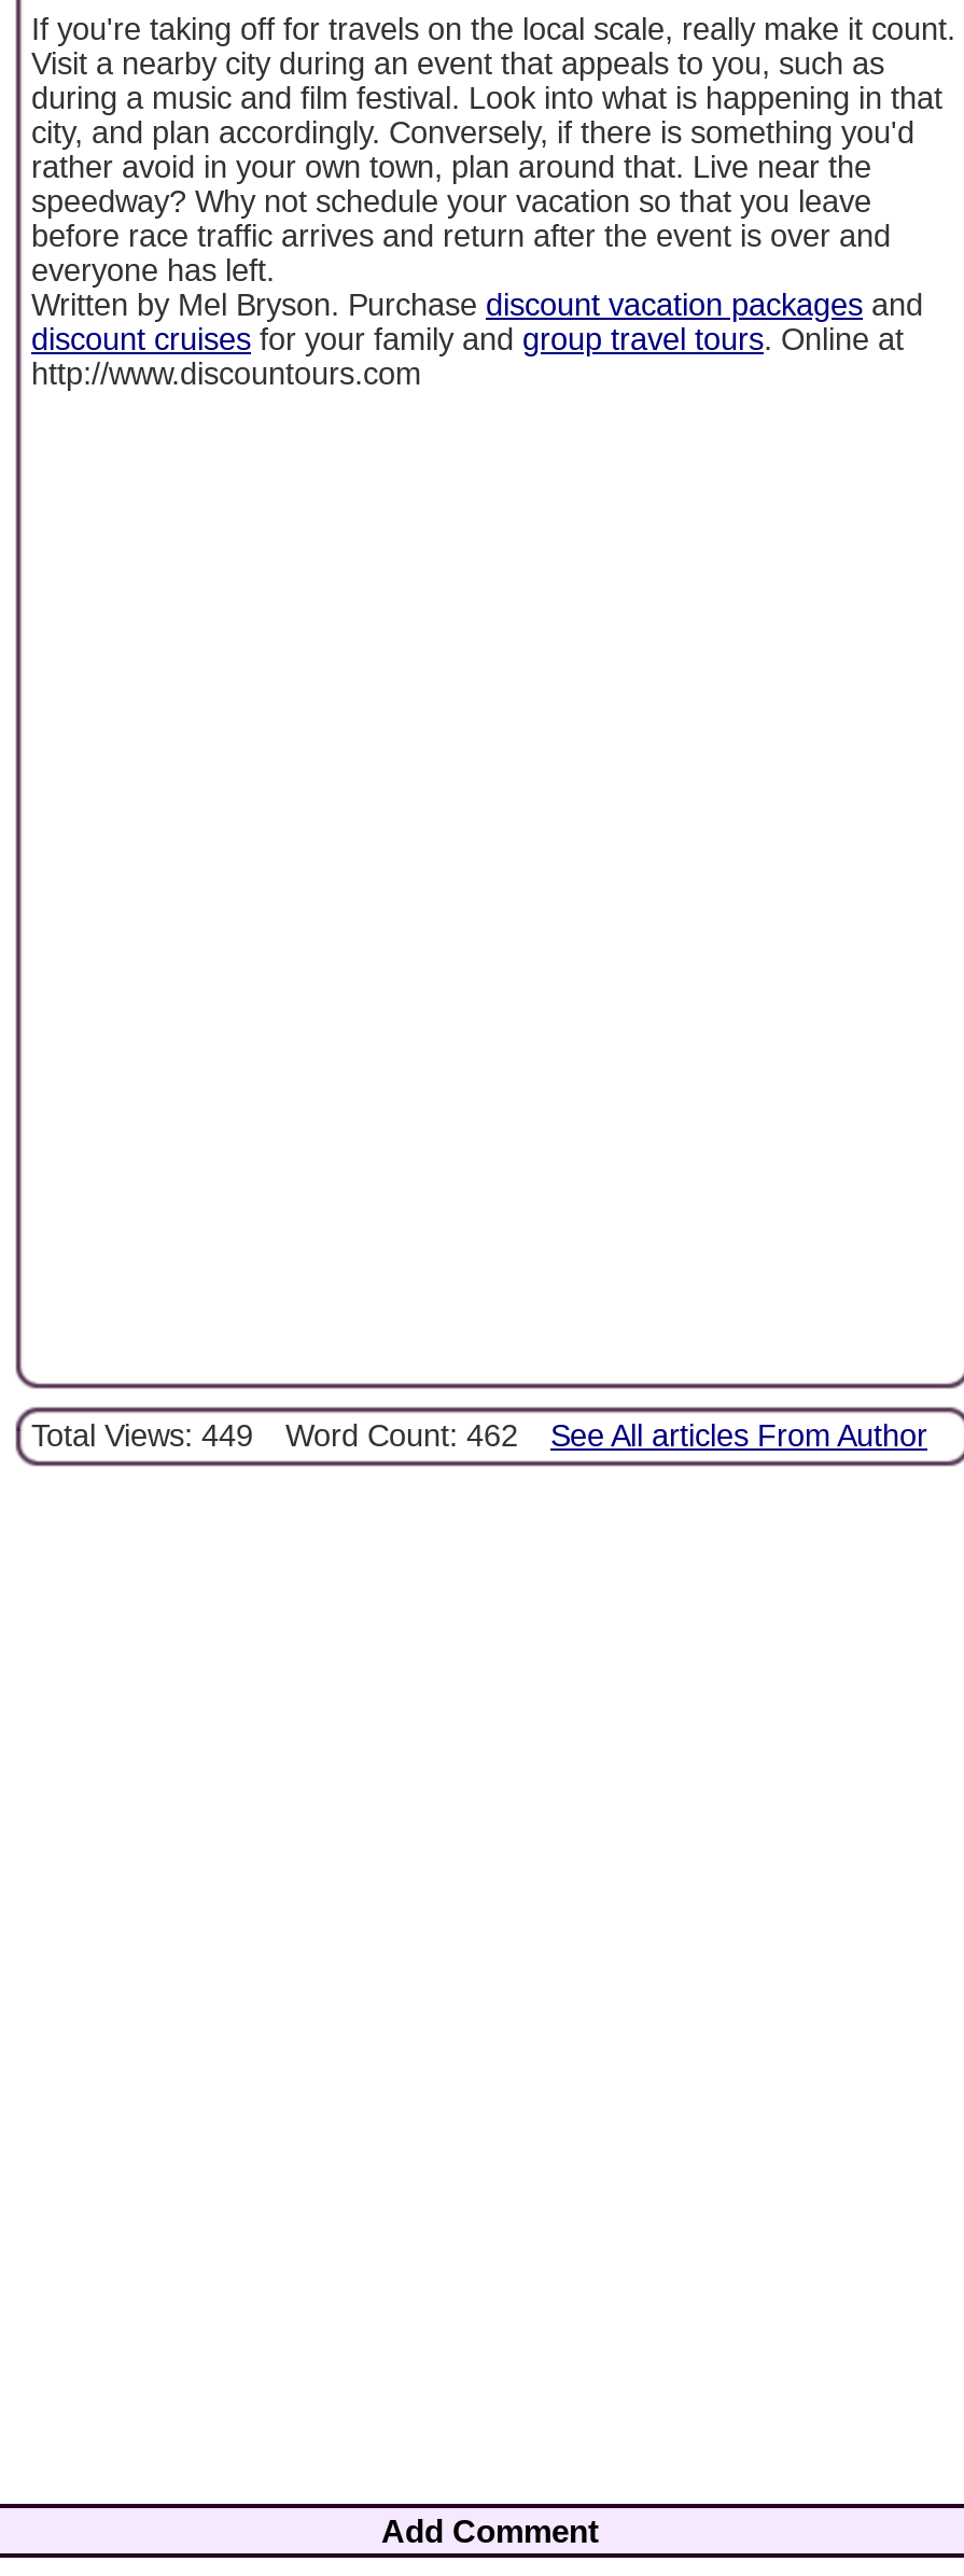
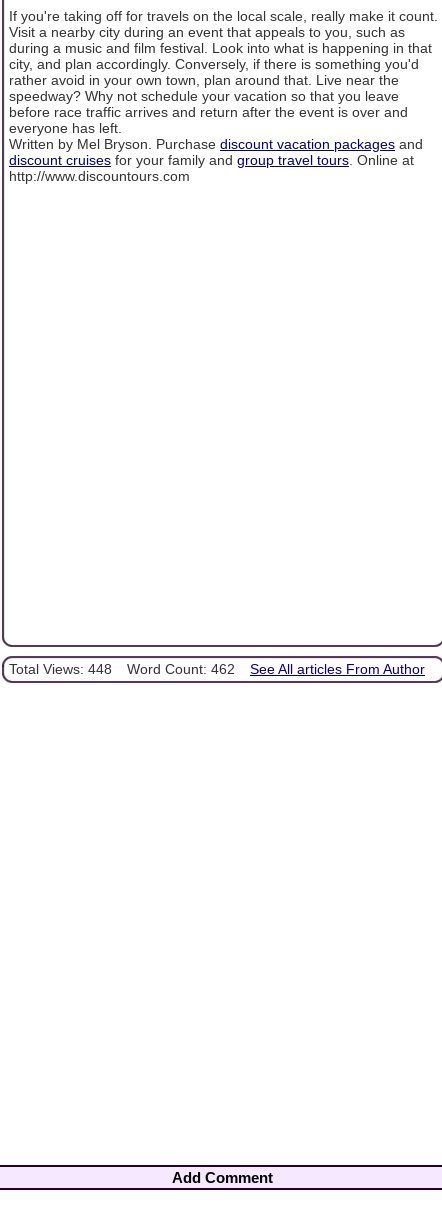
- Total Views: 449 Word Count: 462 See All articles From Author
+ Total Views: 448 Word Count: 462 See All articles From Author
